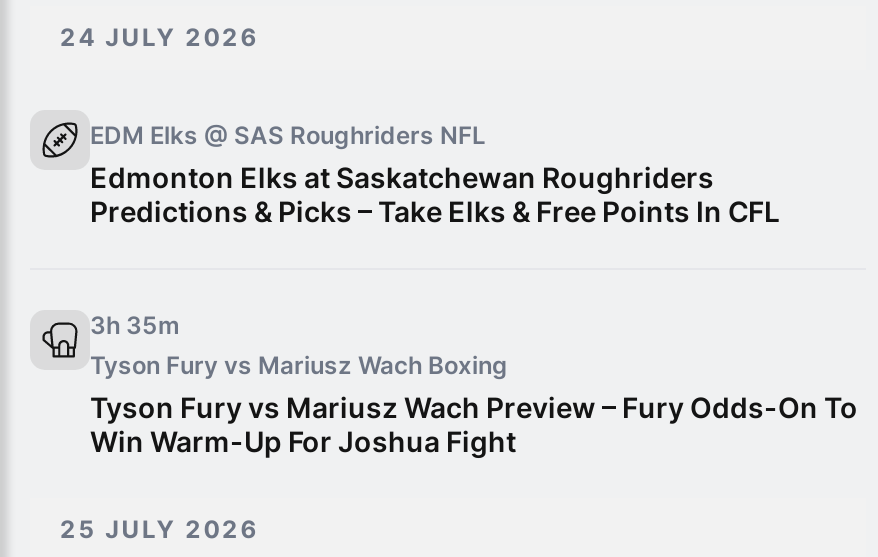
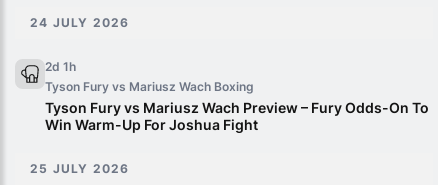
- EDM Elks @ SAS Roughriders NFL
- Edmonton Elks at Saskatchewan Roughriders
- Predictions & Picks – Take Elks & Free Points In CFL
- 3h 35m
+ 2d 1h
